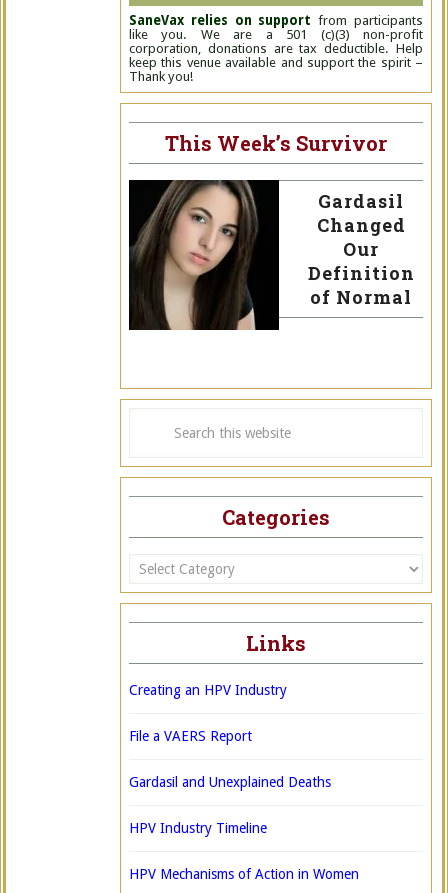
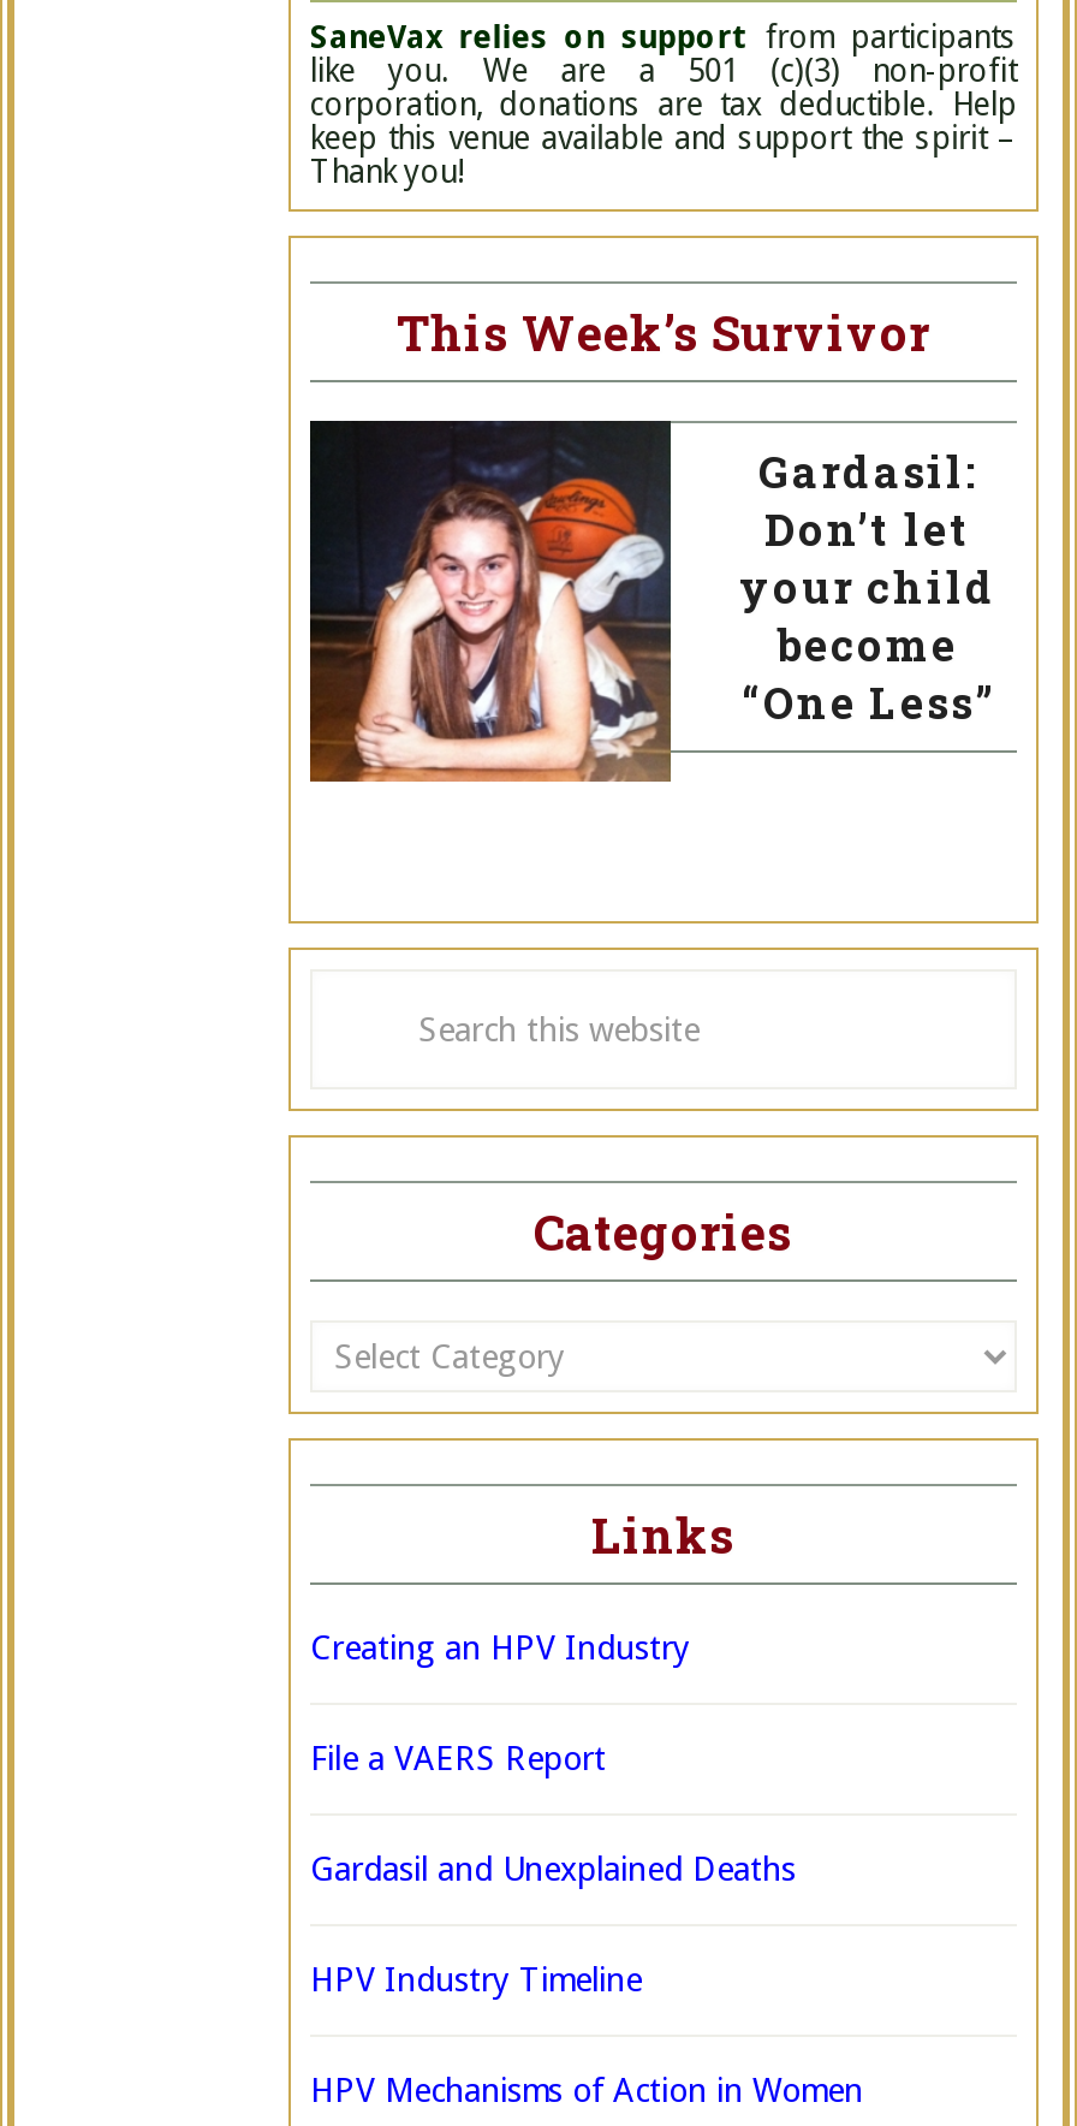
- [image]
- Gardasil
- Changed
- Our
- Definition
- of Normal
+ [image]
+ Gardasil:
+ Don’t let
+ your child
+ become
+ “One Less”
